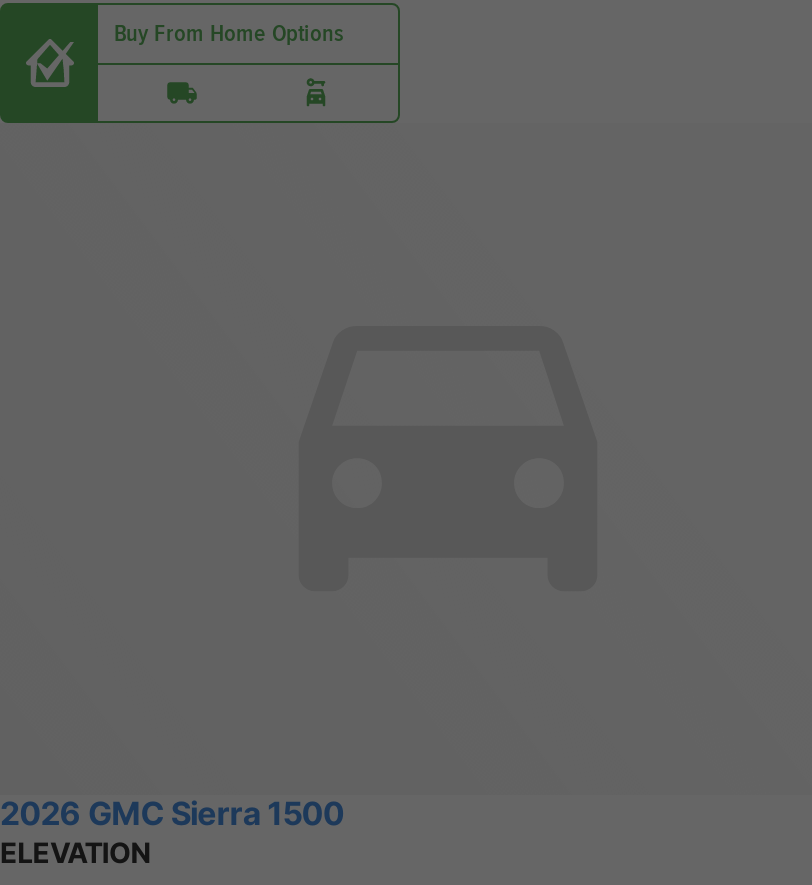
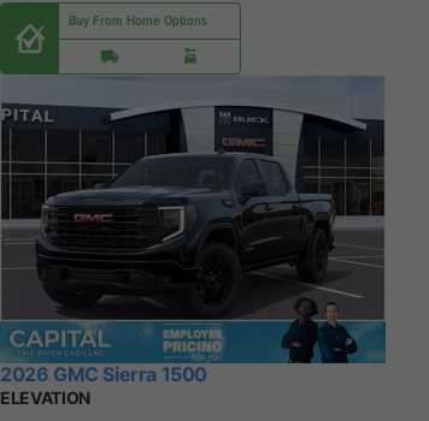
+ [image]
